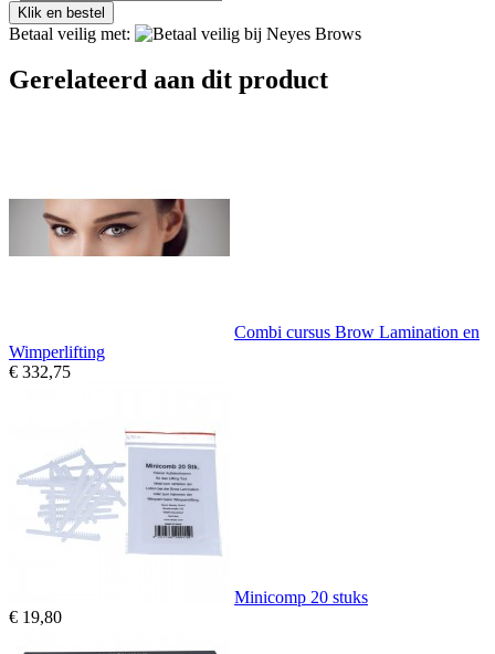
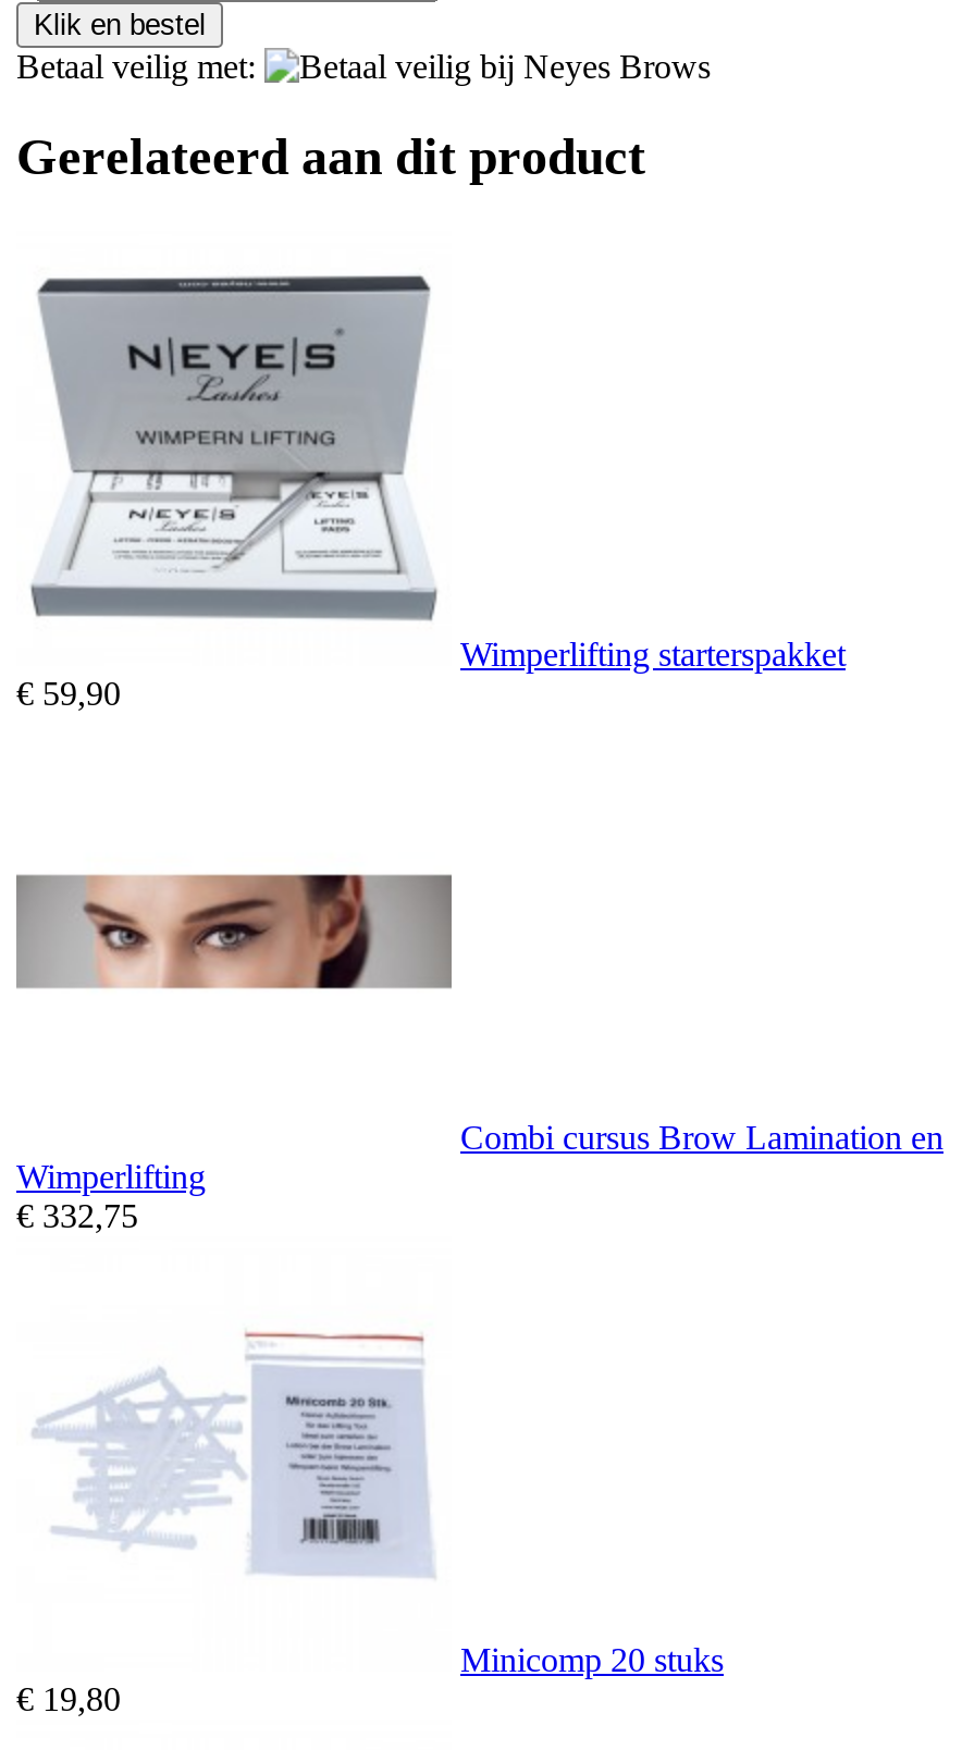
+ [image]
+ Wimperlifting starterspakket
+ € 59,90
